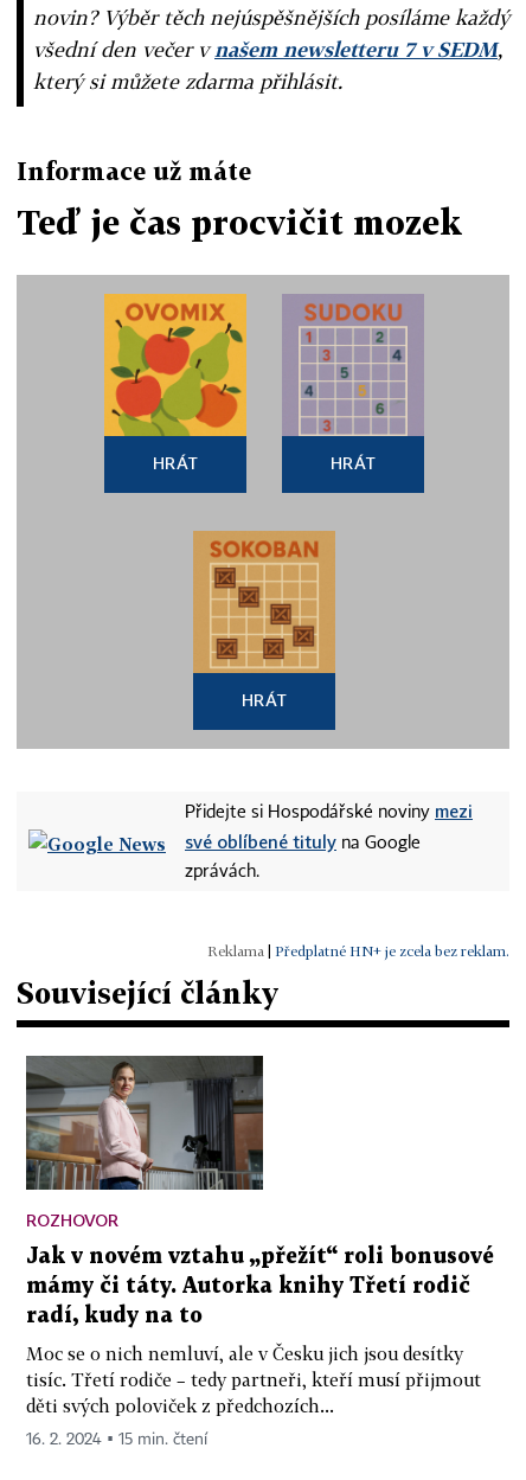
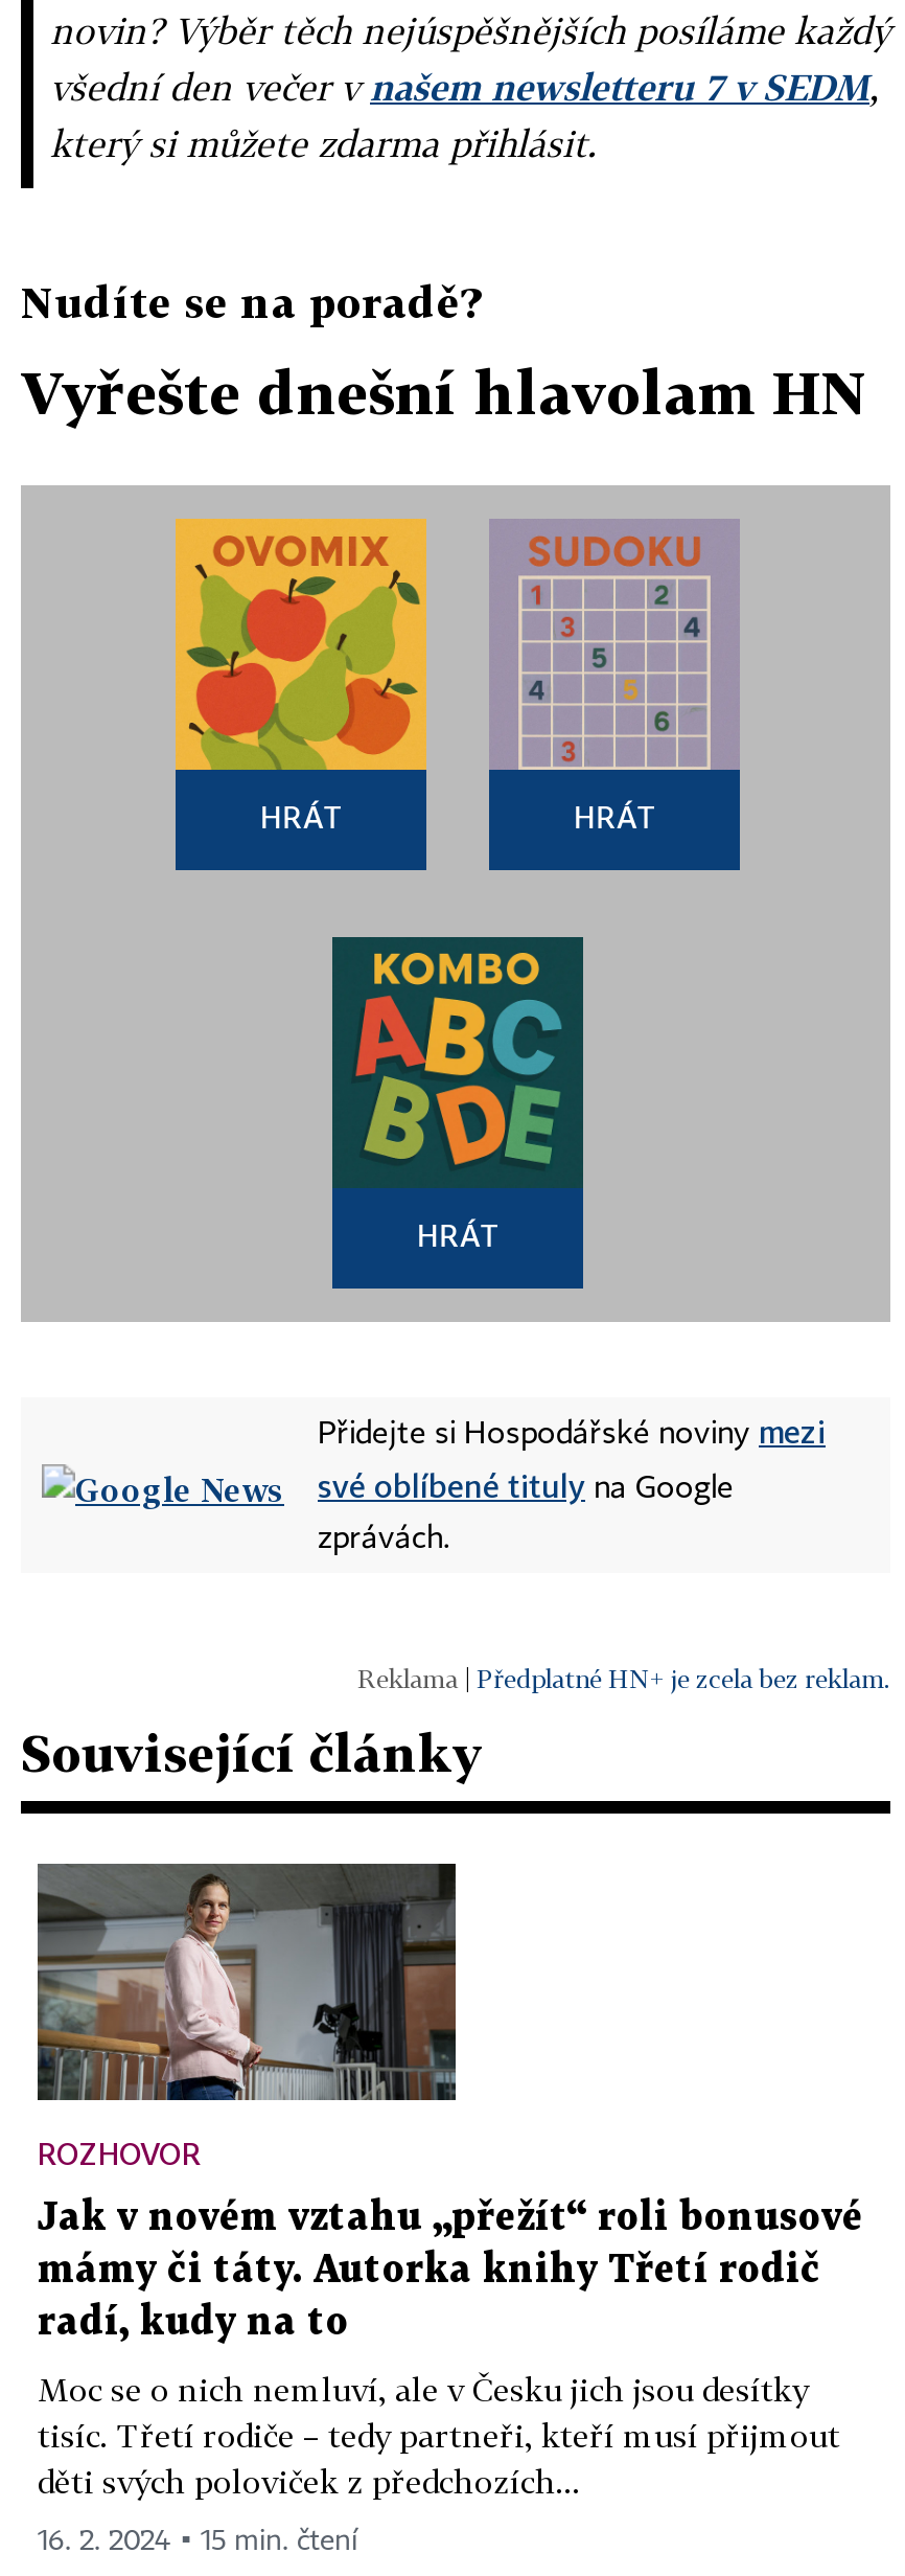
- Informace už máte
+ Nudíte se na poradě?

- Teď je čas procvičit mozek
+ Vyřešte dnešní hlavolam HN

- [image]
+ [image]
